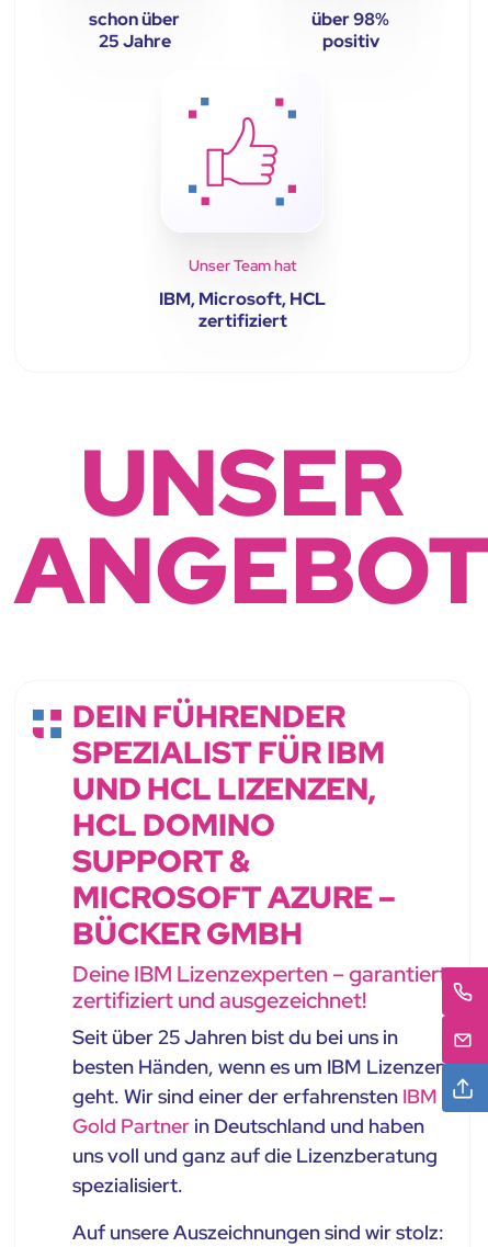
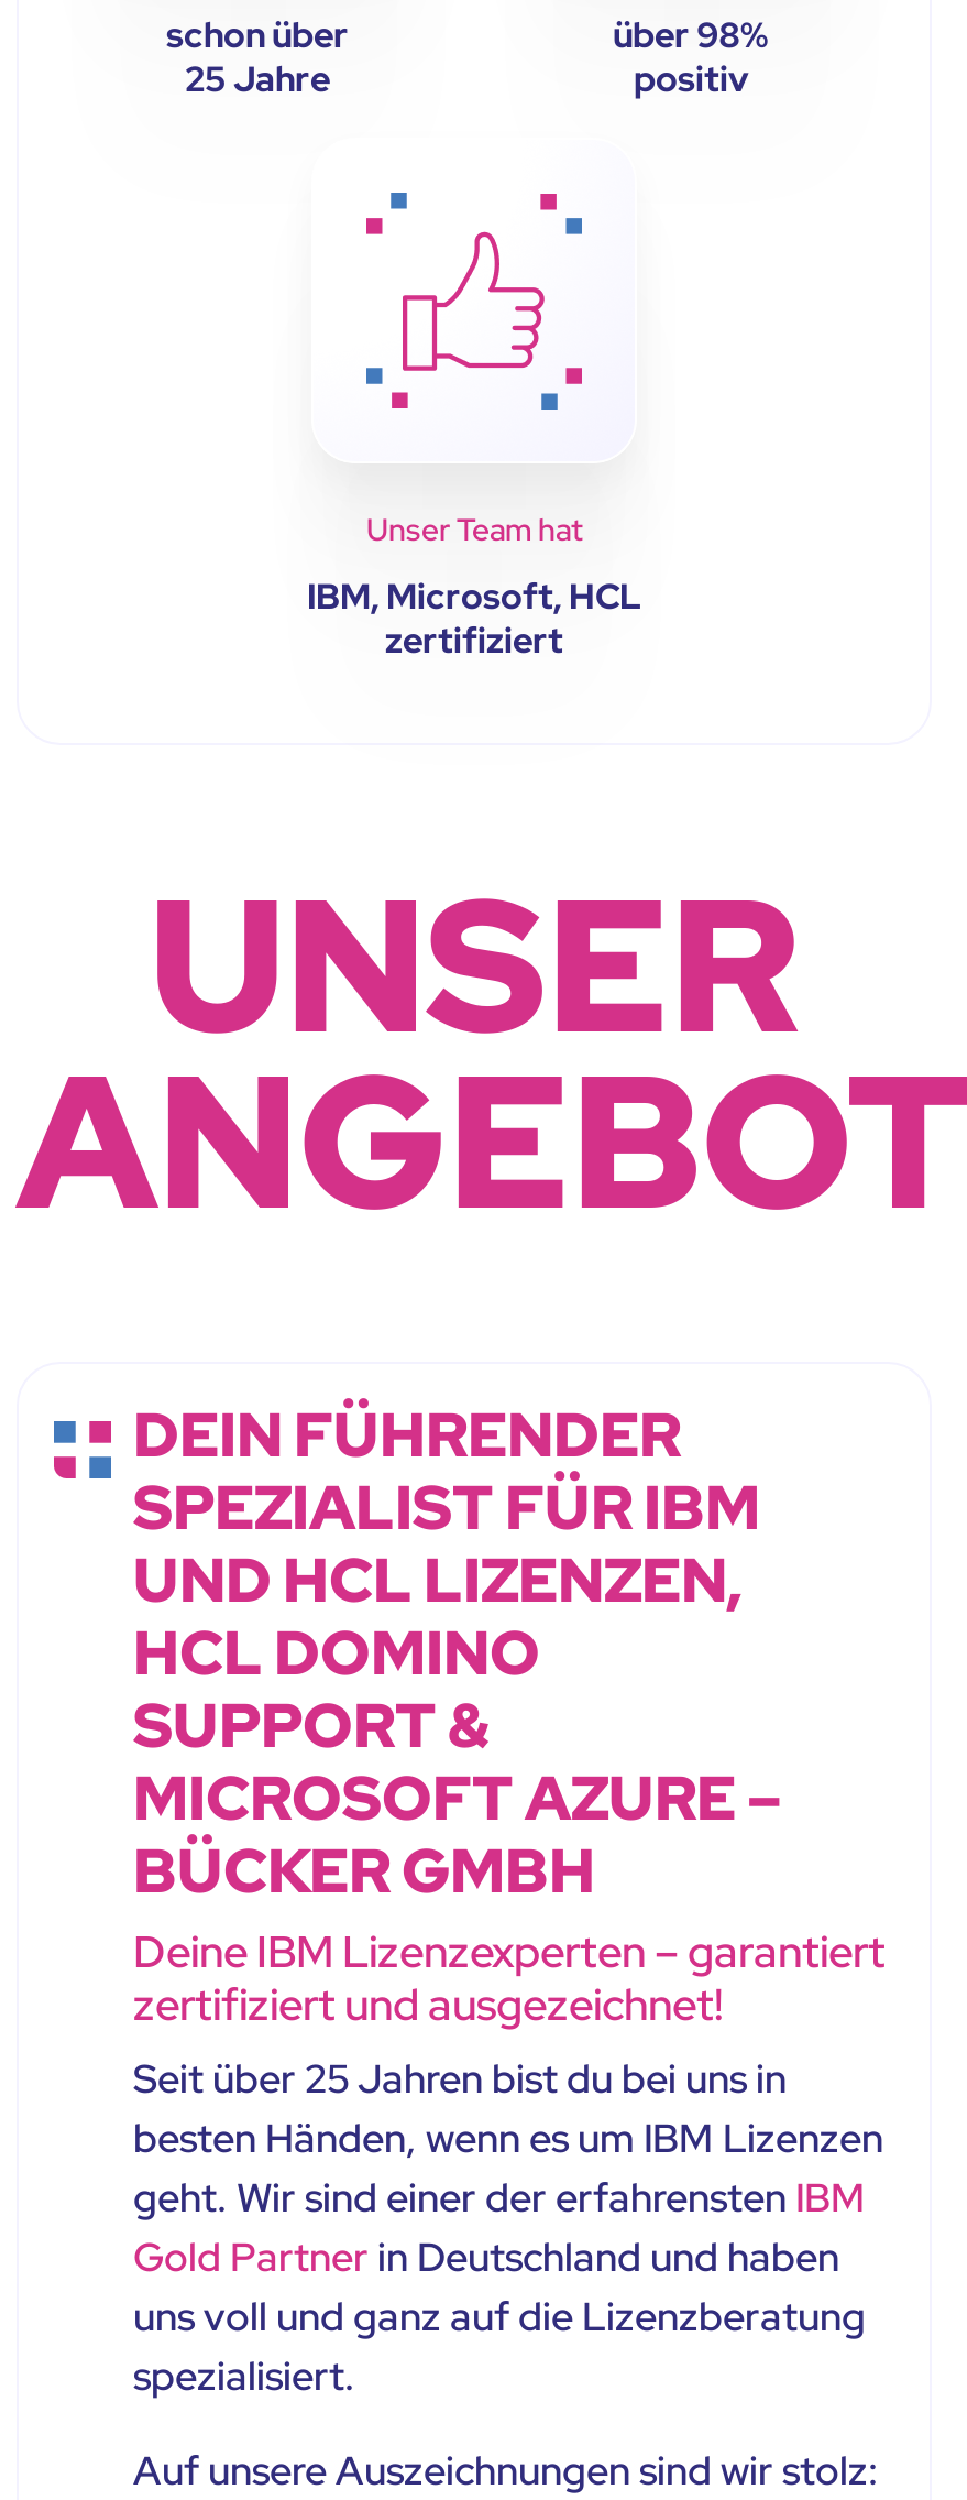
- [image]
